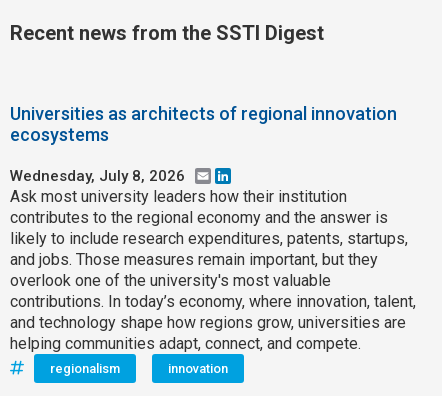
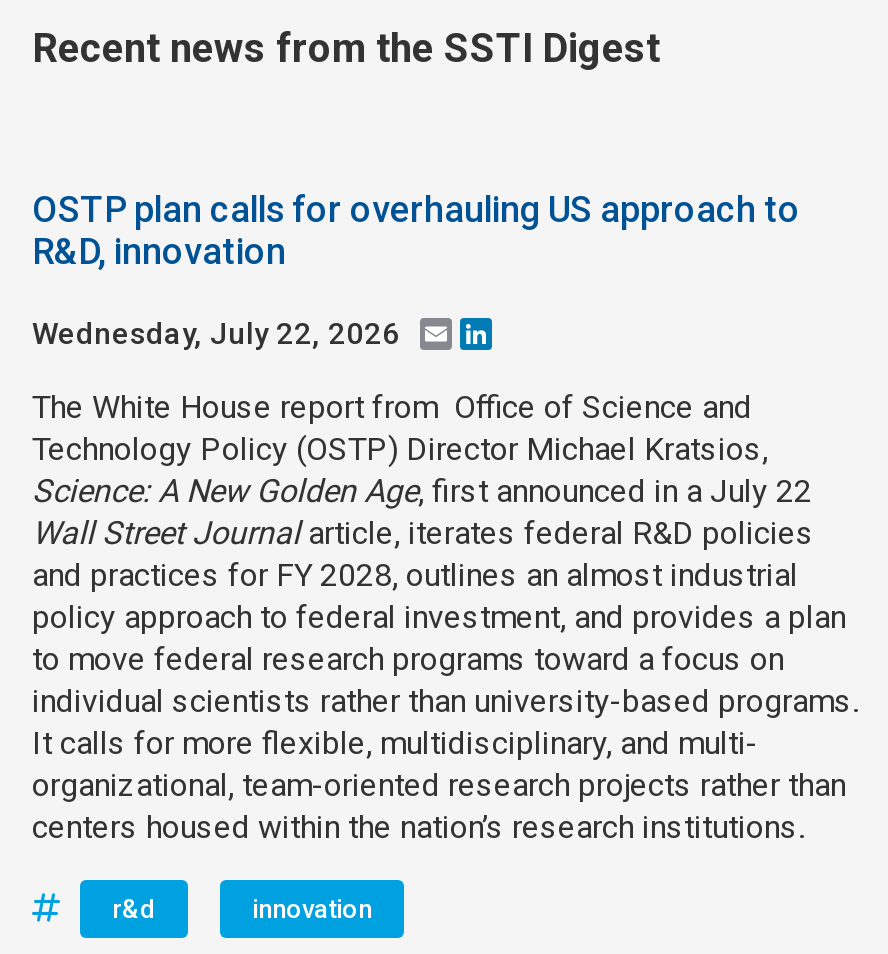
- Universities as architects of regional innovation
- ecosystems
+ OSTP plan calls for overhauling US approach to
+ R&D, innovation

- Wednesday, July 8, 2026
+ Wednesday, July 22, 2026

- Ask most university leaders how their institution
- contributes to the regional economy and the answer is
- likely to include research expenditures, patents, startups,
- and jobs. Those measures remain important, but they
- overlook one of the university's most valuable
- contributions. In today’s economy, where innovation, talent,
- and technology shape how regions grow, universities are
- helping communities adapt, connect, and compete.
- regionalism
+ The White House report from Office of Science and
+ Technology Policy (OSTP) Director Michael Kratsios,
+ Science: A New Golden Age, first announced in a July 22
+ Wall Street Journal article, iterates federal R&D policies
+ and practices for FY 2028, outlines an almost industrial
+ policy approach to federal investment, and provides a plan
+ to move federal research programs toward a focus on
+ individual scientists rather than university-based programs.
+ It calls for more flexible, multidisciplinary, and multi-
+ organizational, team-oriented research projects rather than
+ centers housed within the nation’s research institutions.
+ r&d
